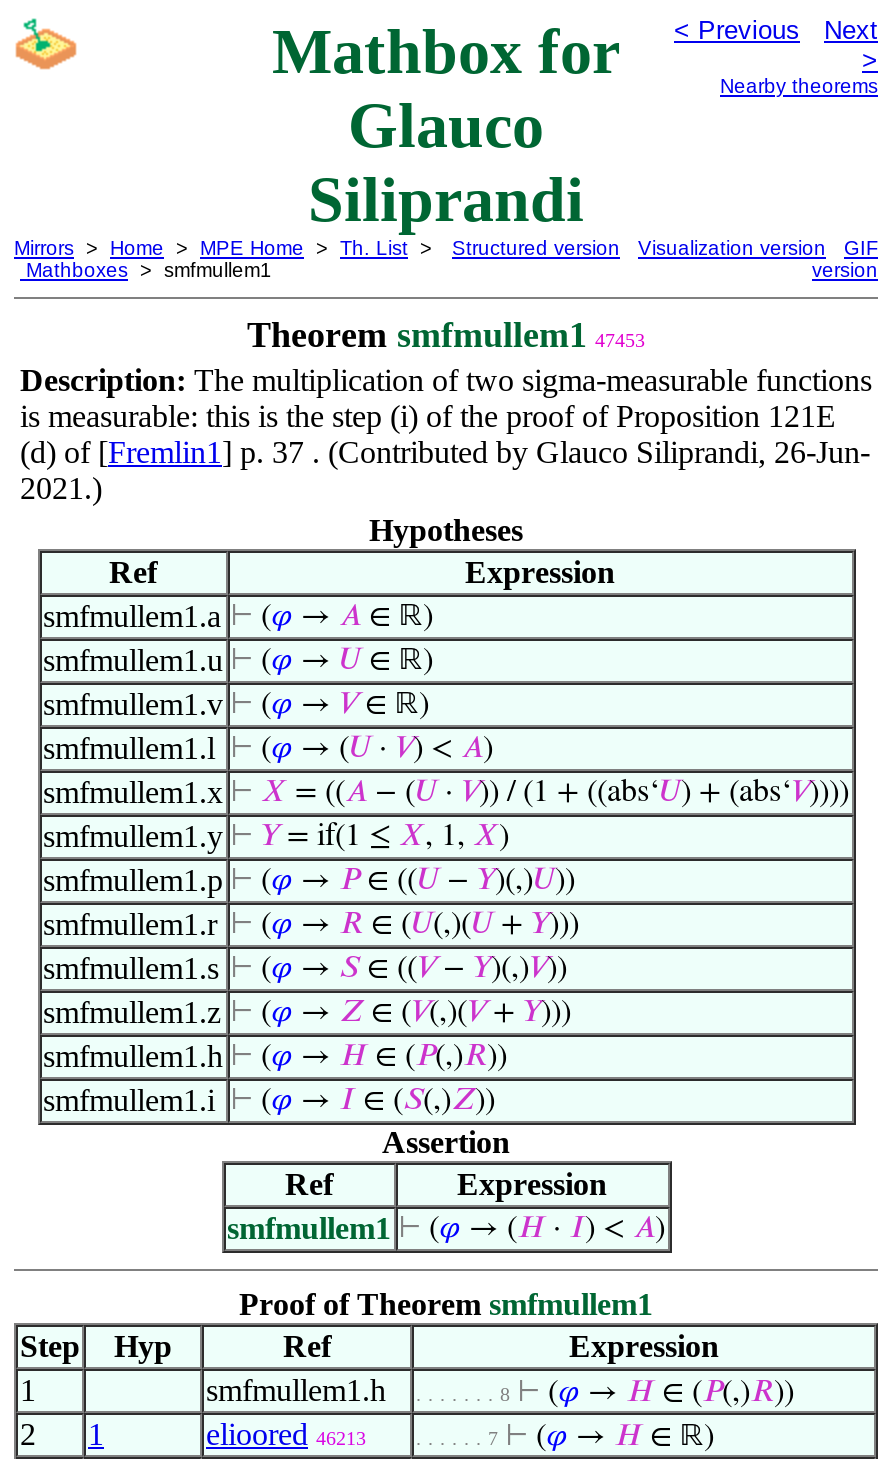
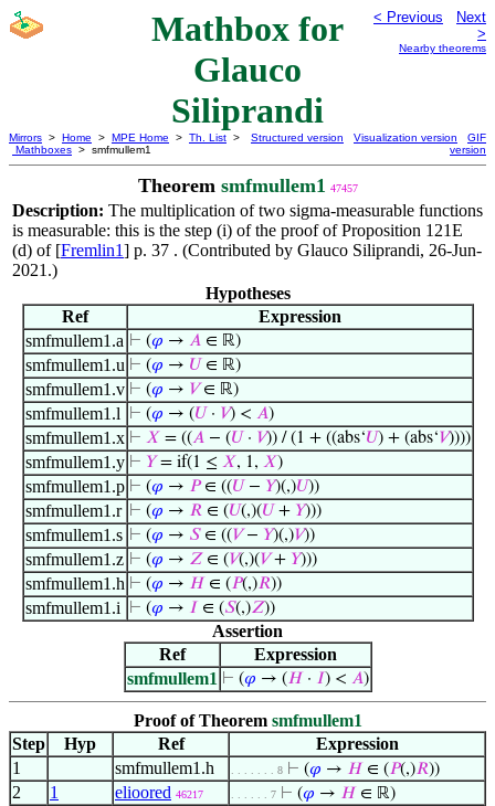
- Theorem smfmullem1 47453
+ Theorem smfmullem1 47457

- elioored 46213
+ elioored 46217
